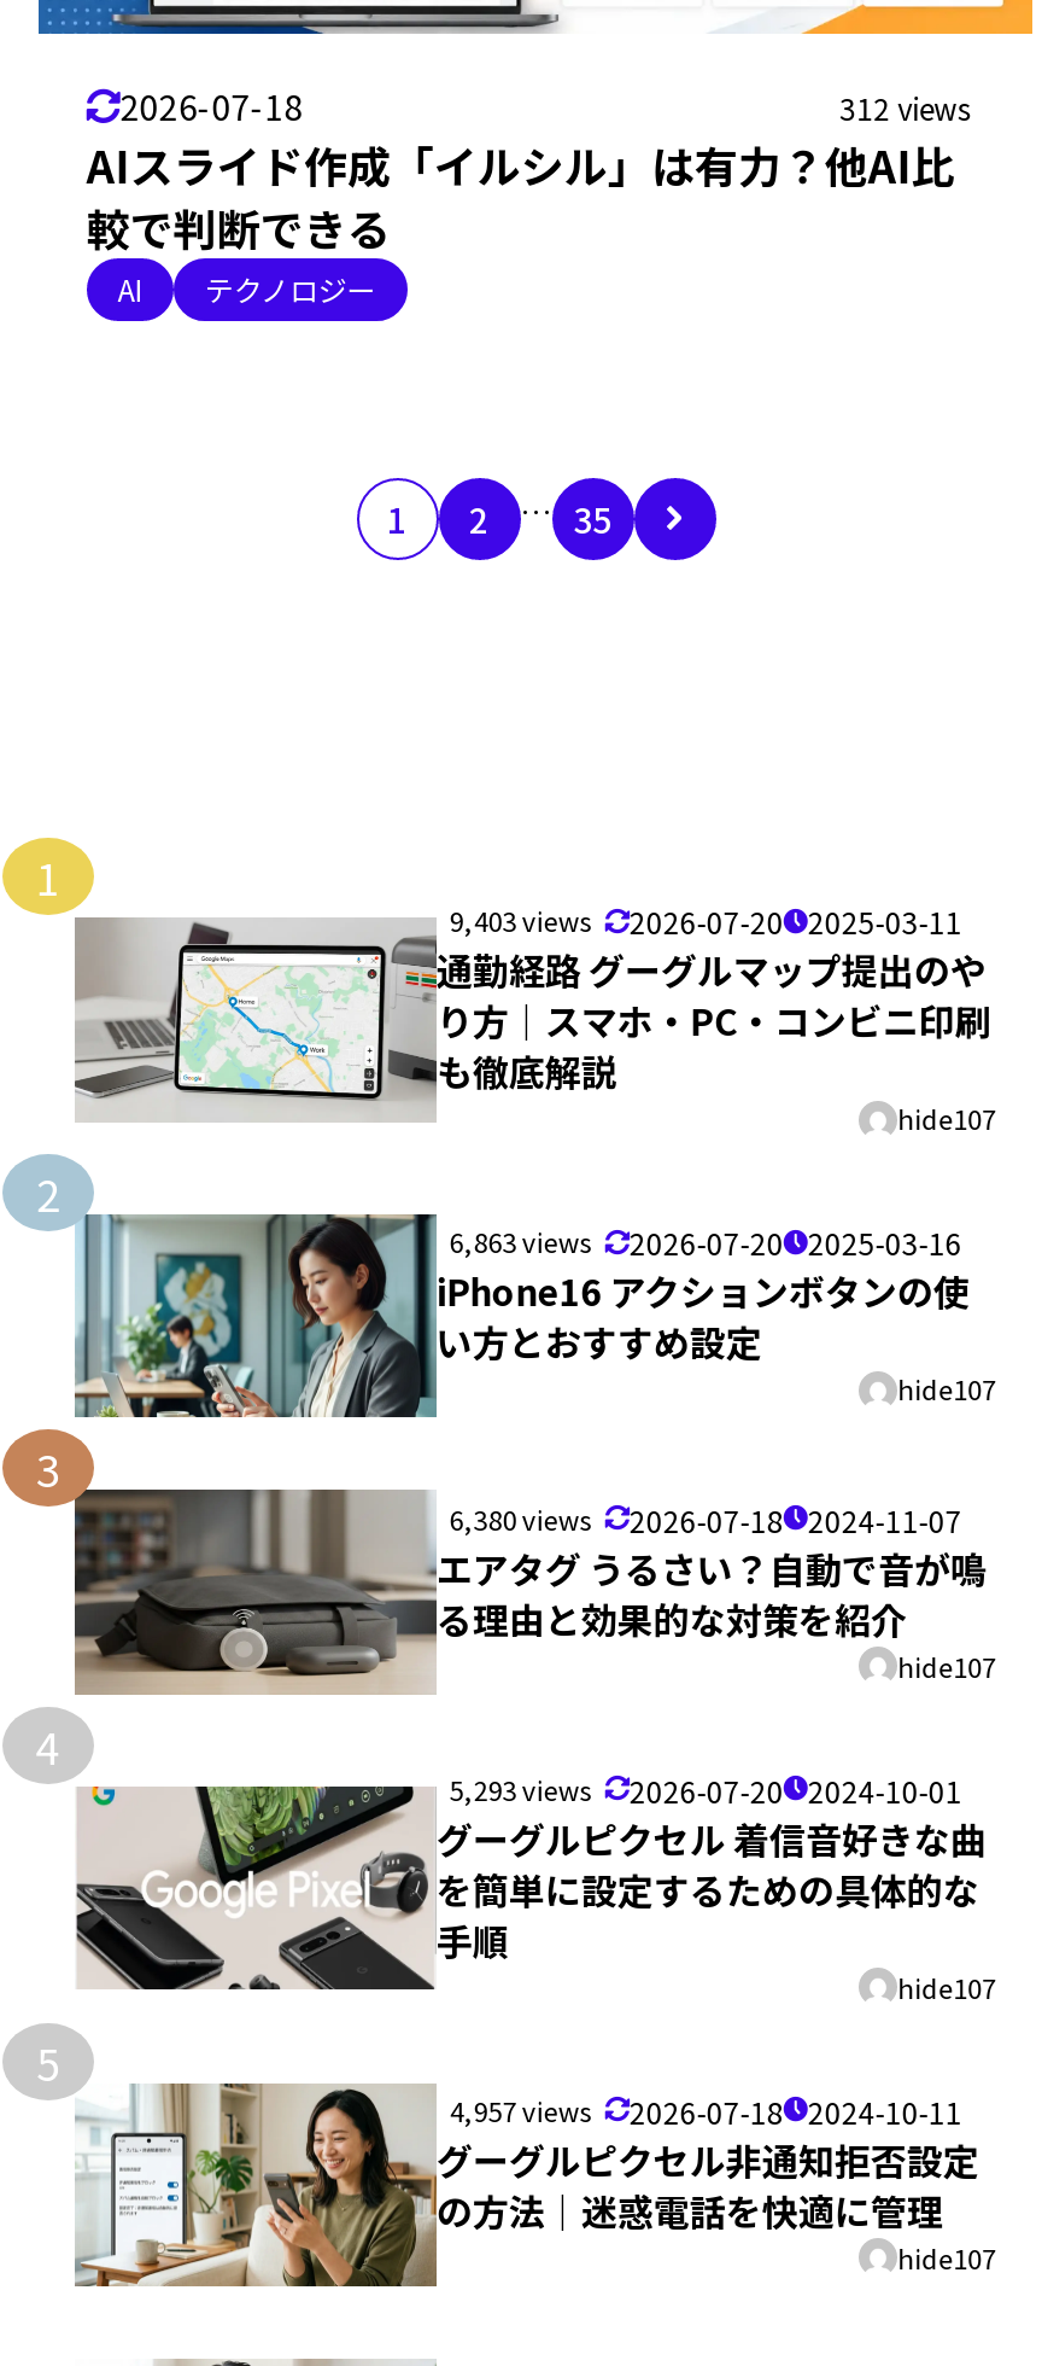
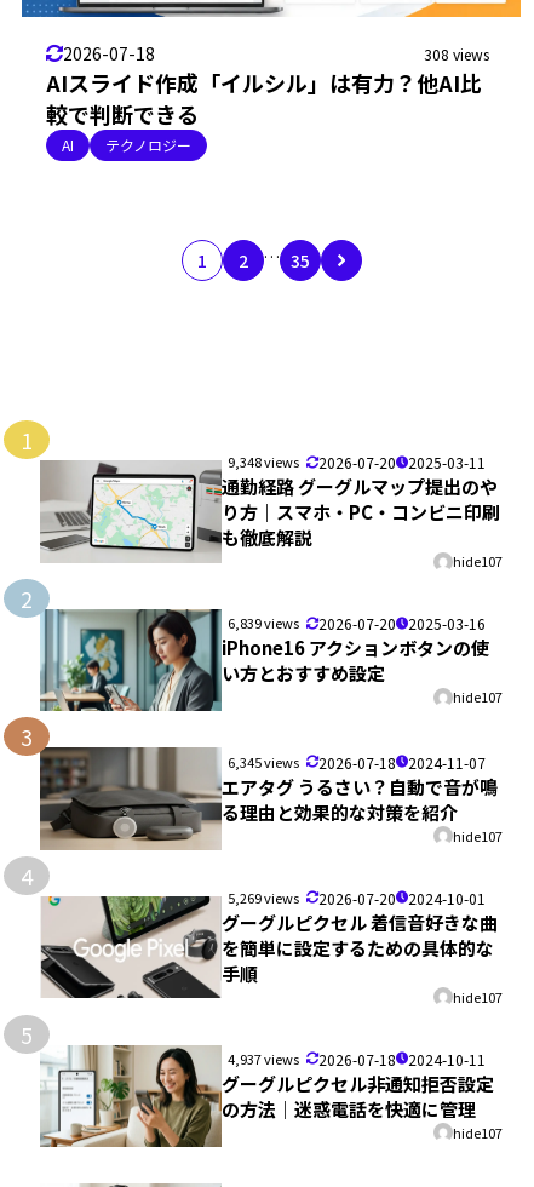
- 312 views
+ 308 views

- 9,403 views 2026-07-20 2025-03-11
+ 9,348 views 2026-07-20 2025-03-11

- 6,863 views 2026-07-20 2025-03-16
+ 6,839 views 2026-07-20 2025-03-16

- 6,380 views 2026-07-18 2024-11-07
+ 6,345 views 2026-07-18 2024-11-07

- 5,293 views 2026-07-20 2024-10-01
+ 5,269 views 2026-07-20 2024-10-01

- 4,957 views 2026-07-18 2024-10-11
+ 4,937 views 2026-07-18 2024-10-11
